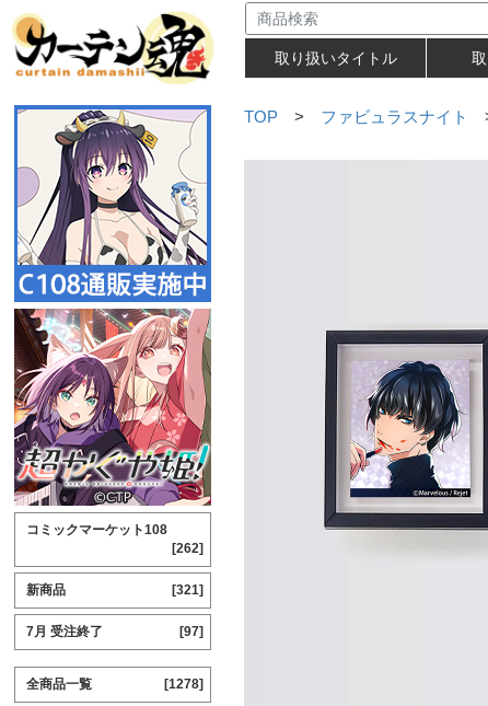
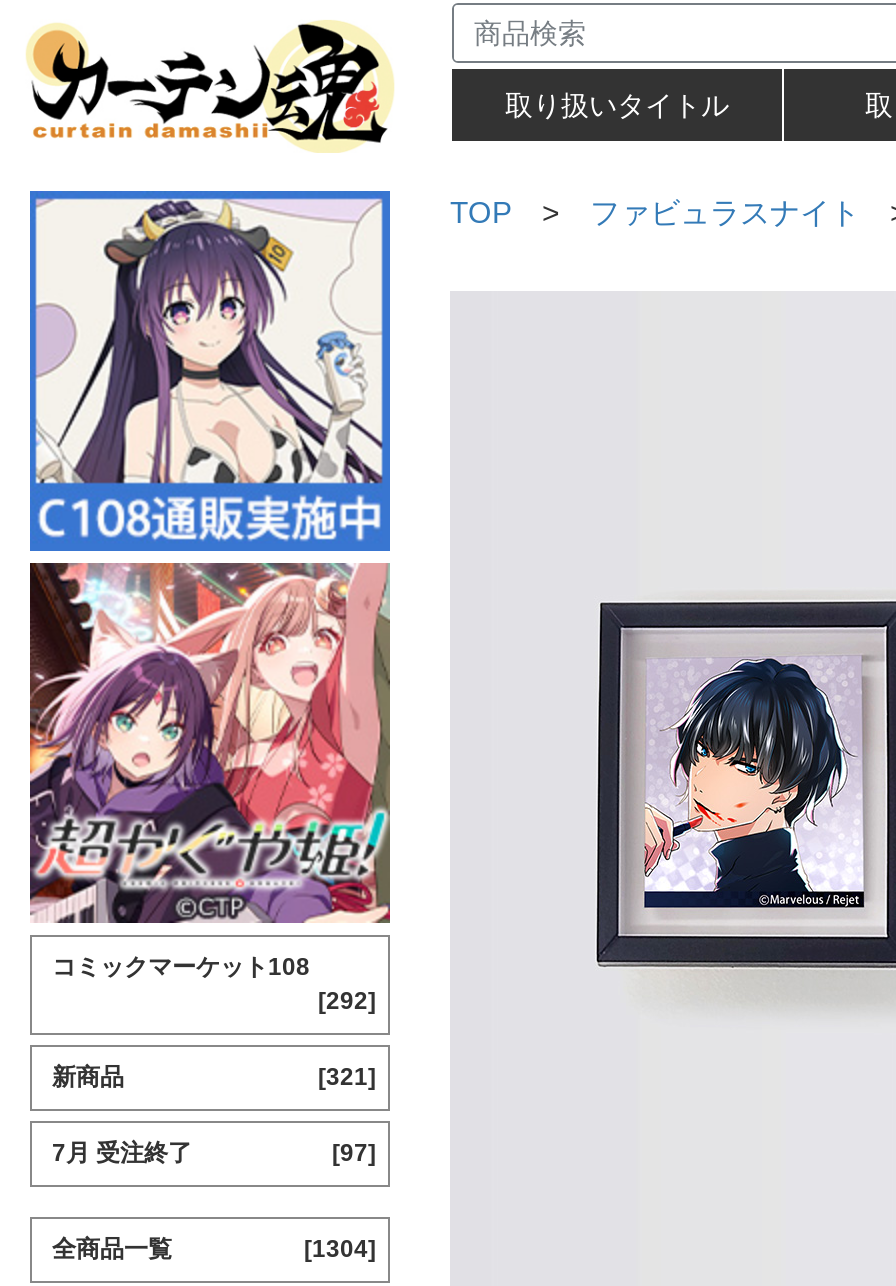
- [262]
+ [292]

- [1278]
+ [1304]
